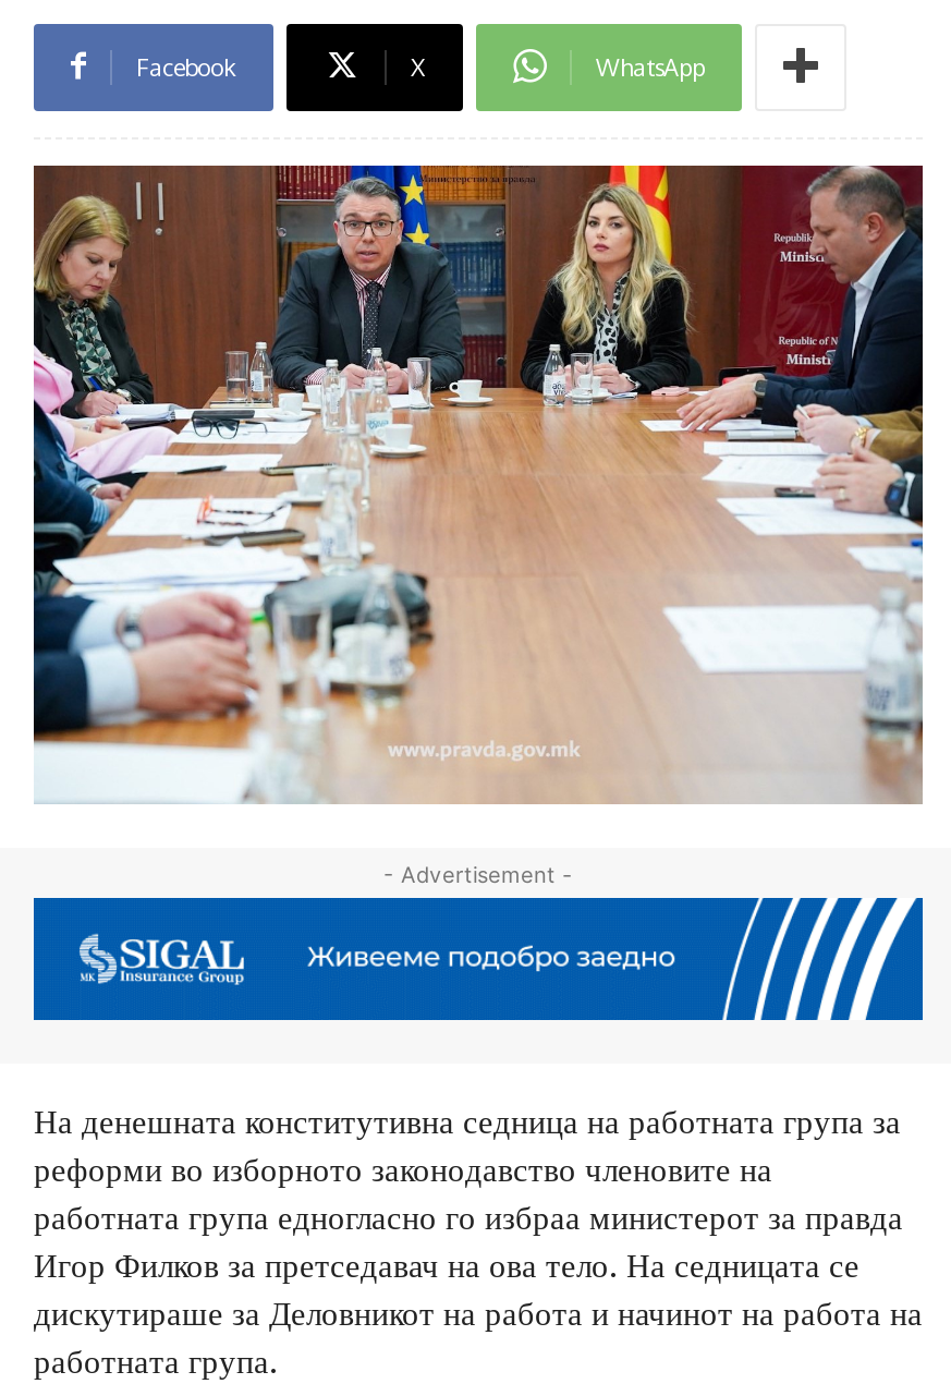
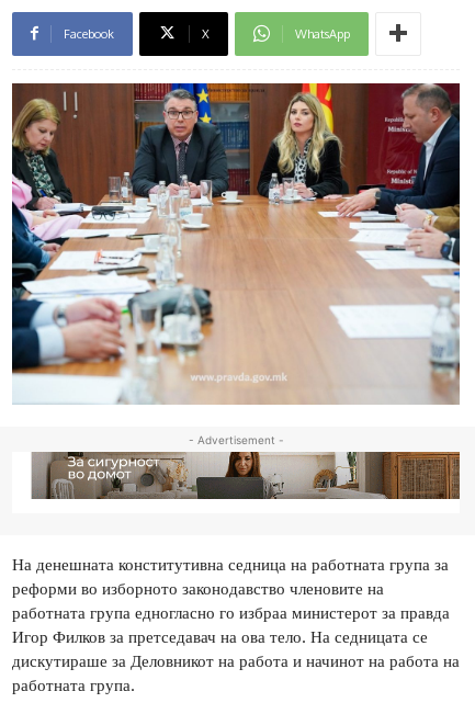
- [image]
+ [image]
